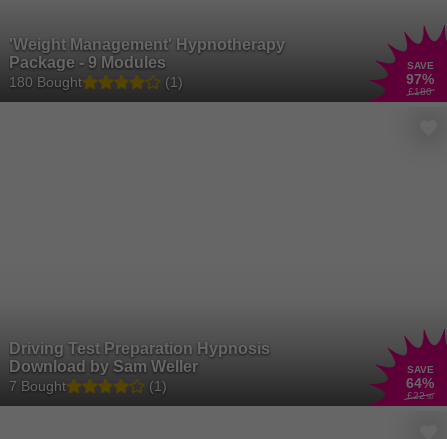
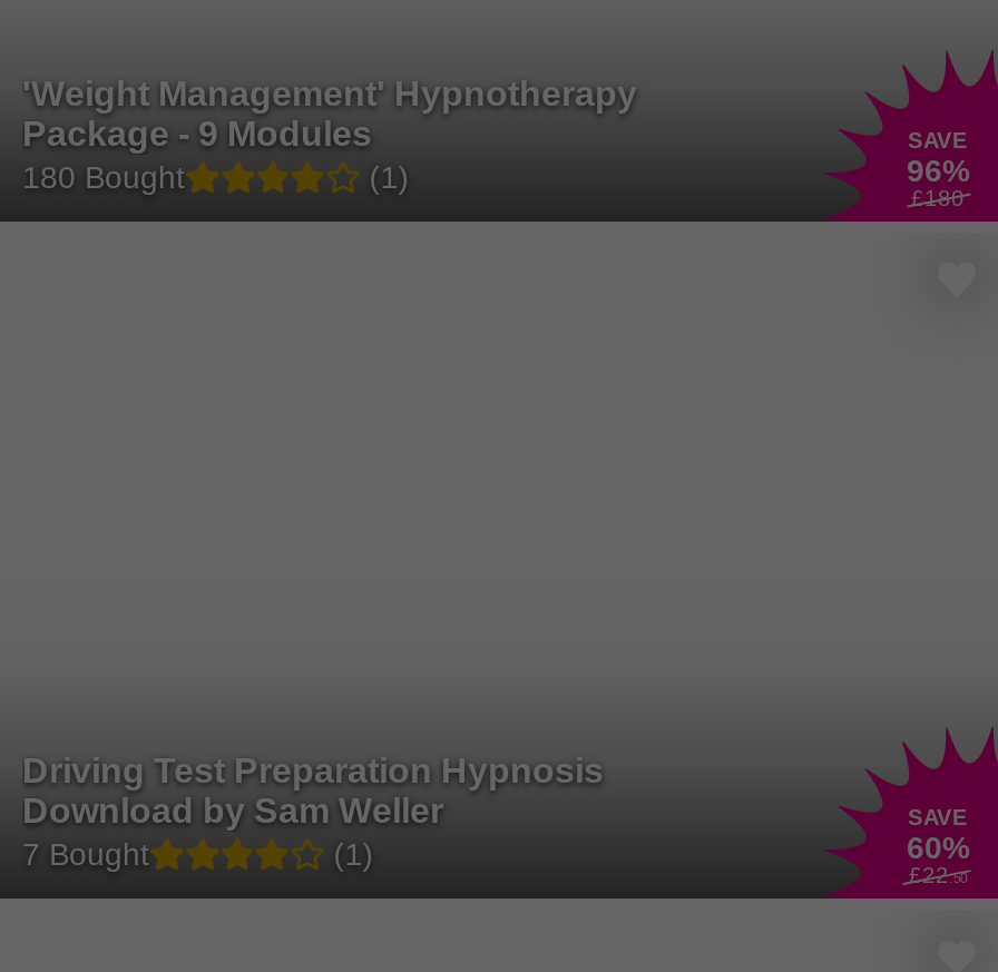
- 97%
+ 96%

- 64%
+ 60%
